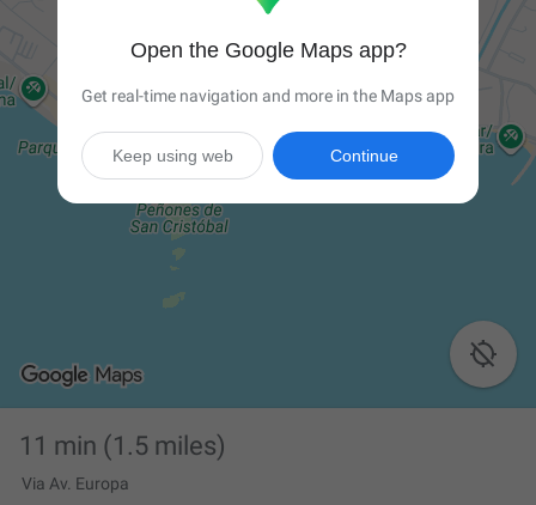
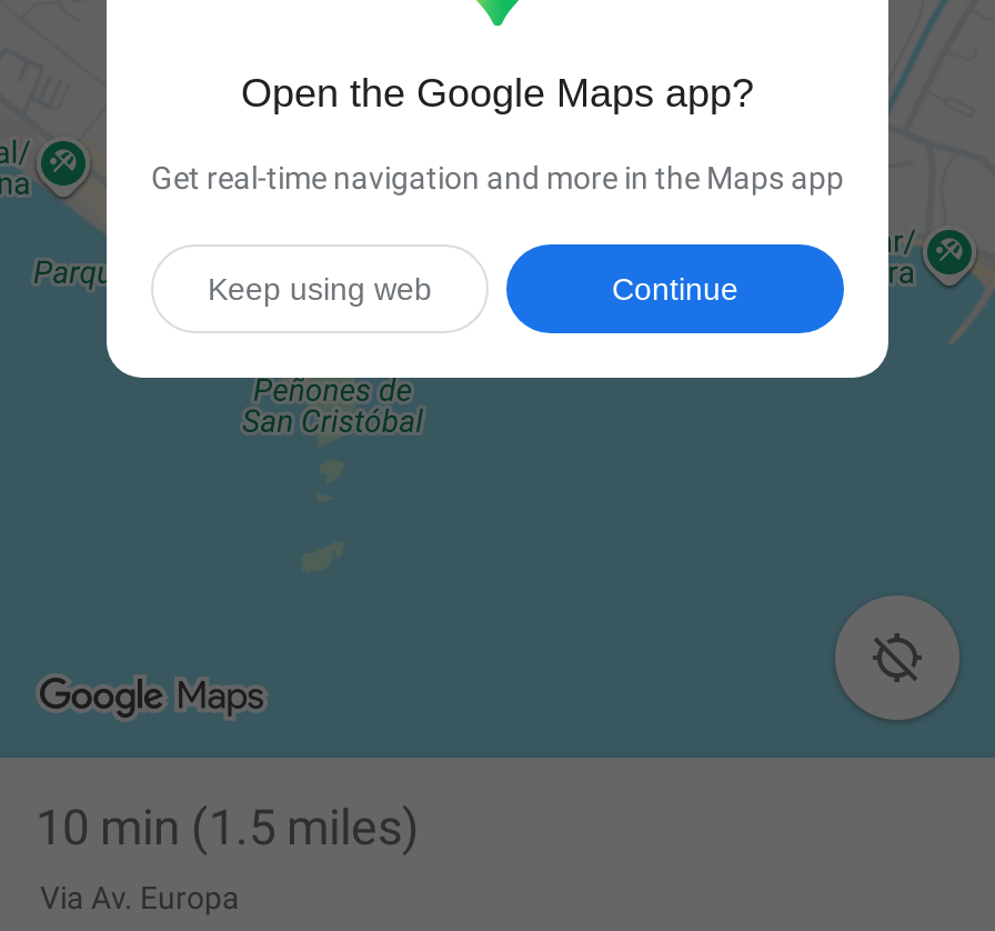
- 11 min (1.5 miles)
+ 10 min (1.5 miles)
